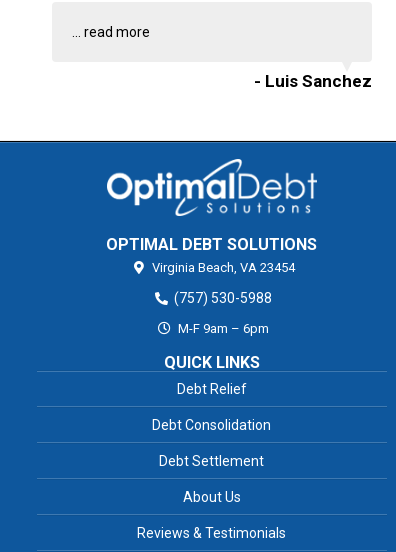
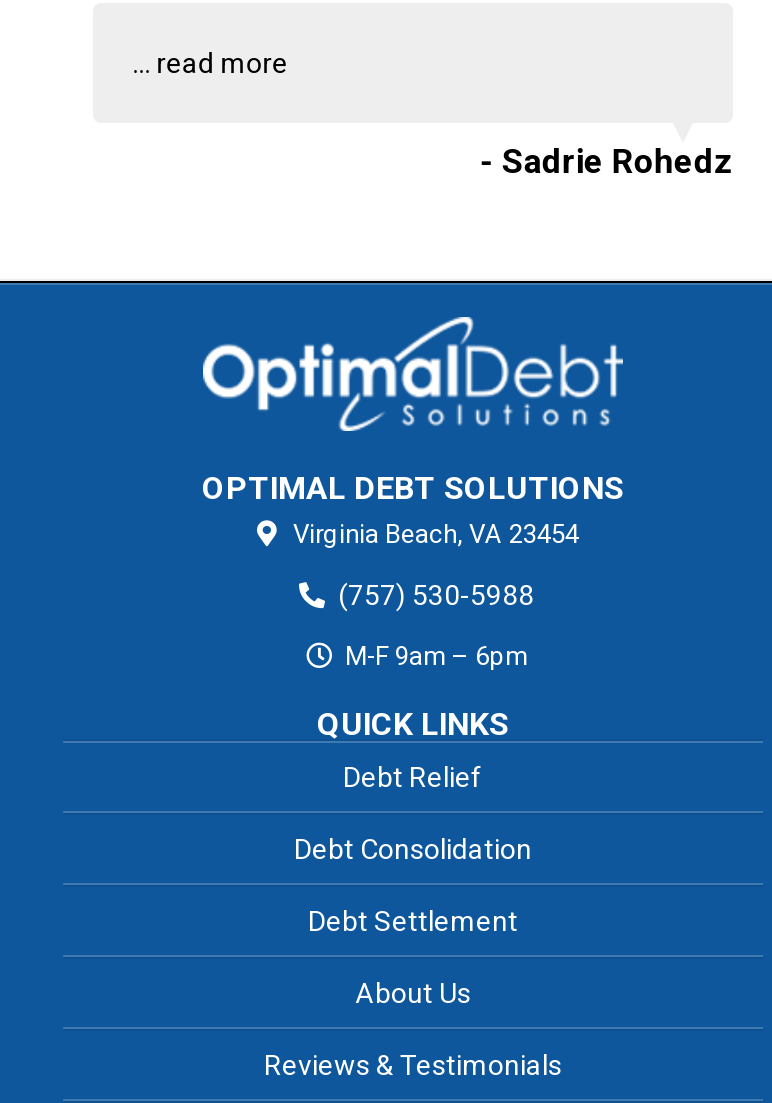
- - Luis Sanchez
+ - Sadrie Rohedz
